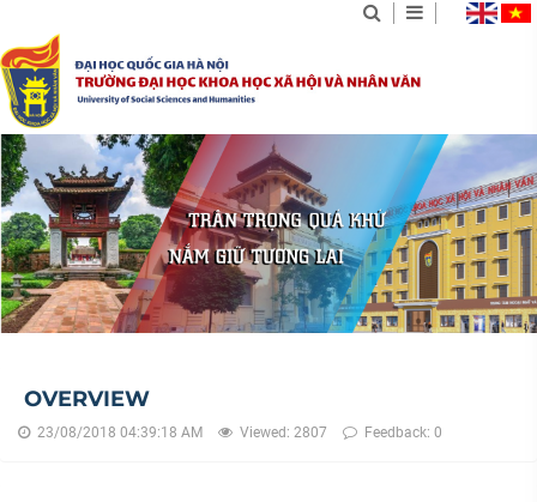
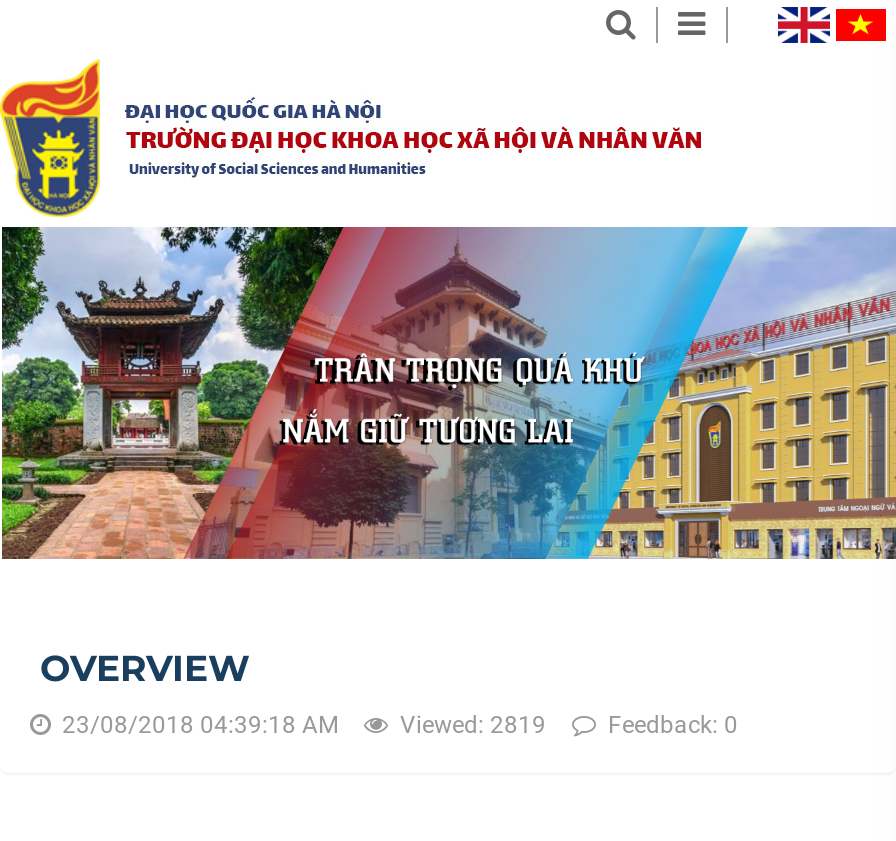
- Viewed: 2807
+ Viewed: 2819
